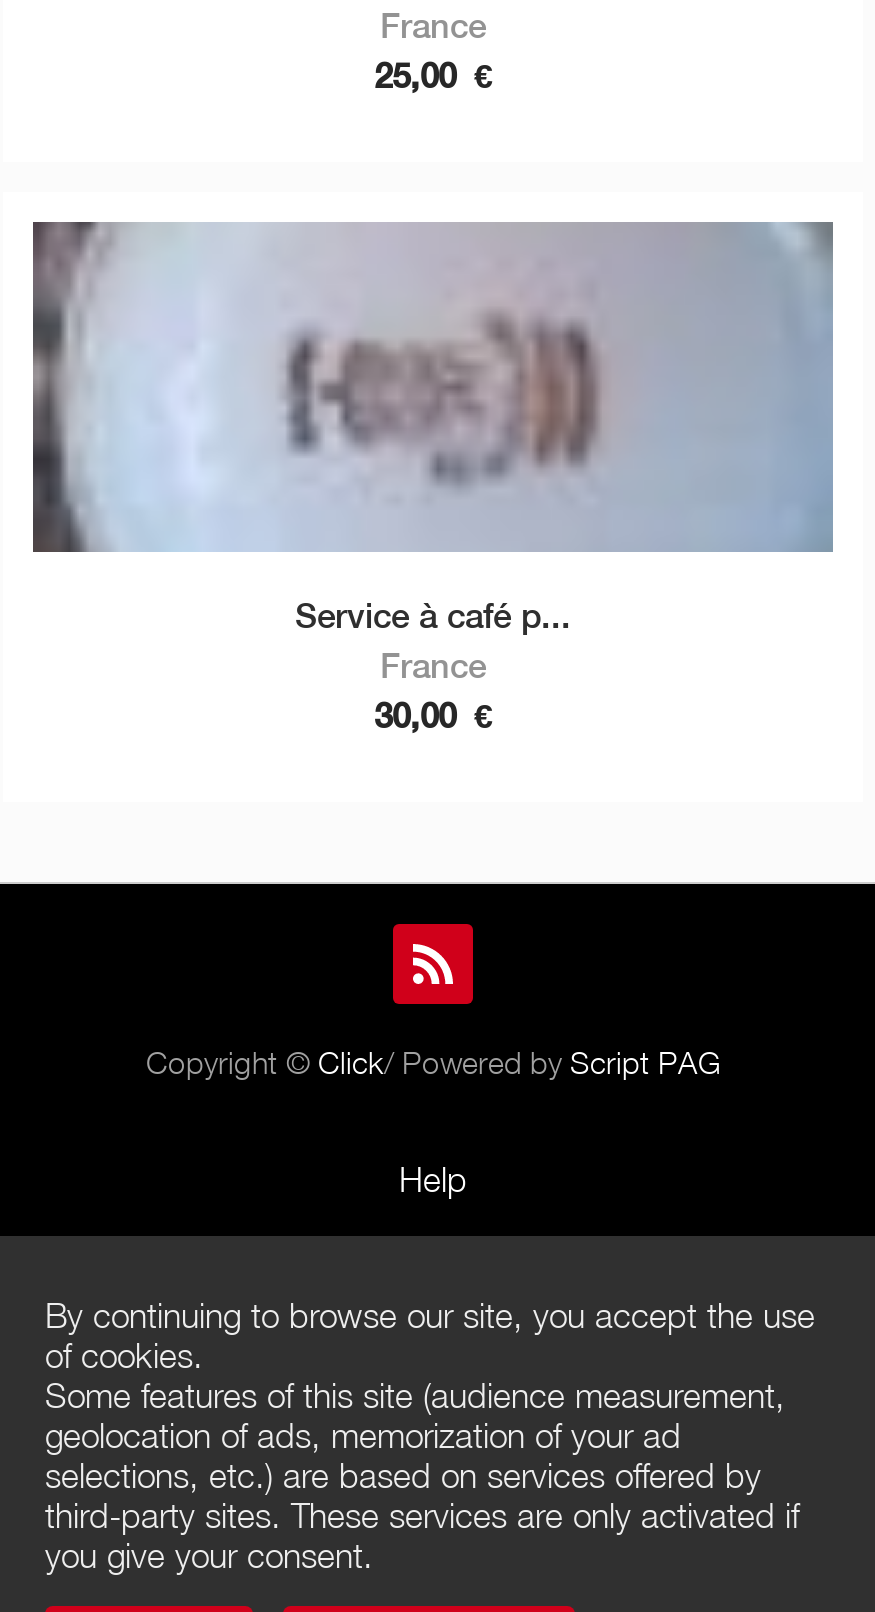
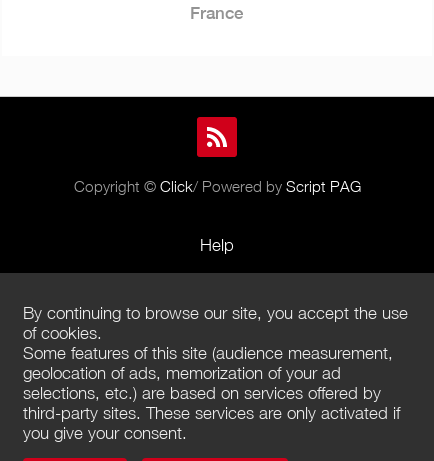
- 25,00 €

- [image]
- Service à café p...
- France
- 30,00 €
